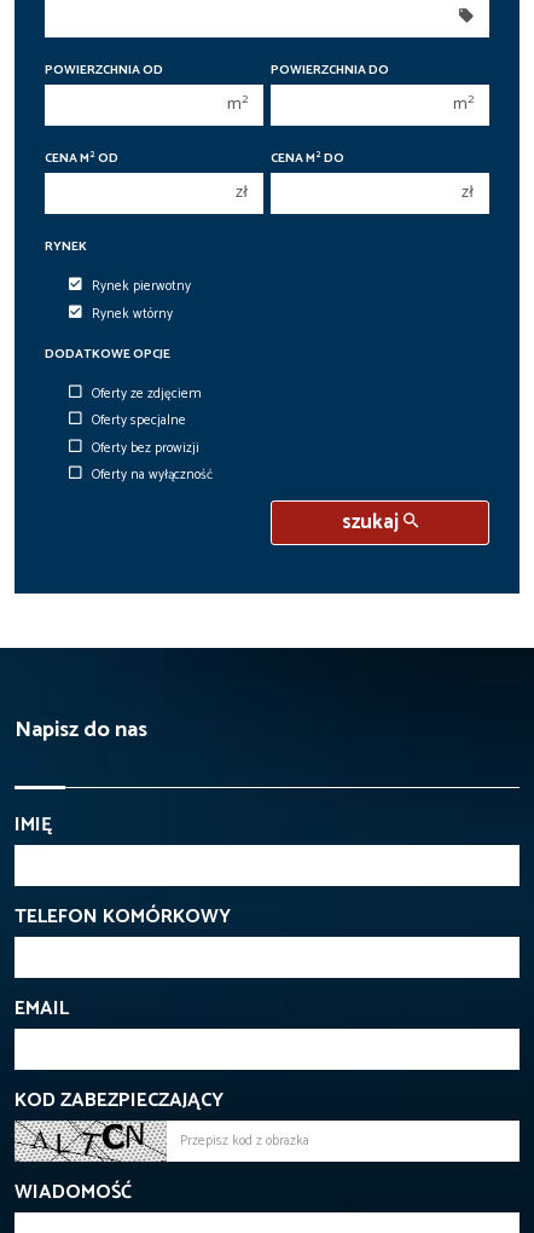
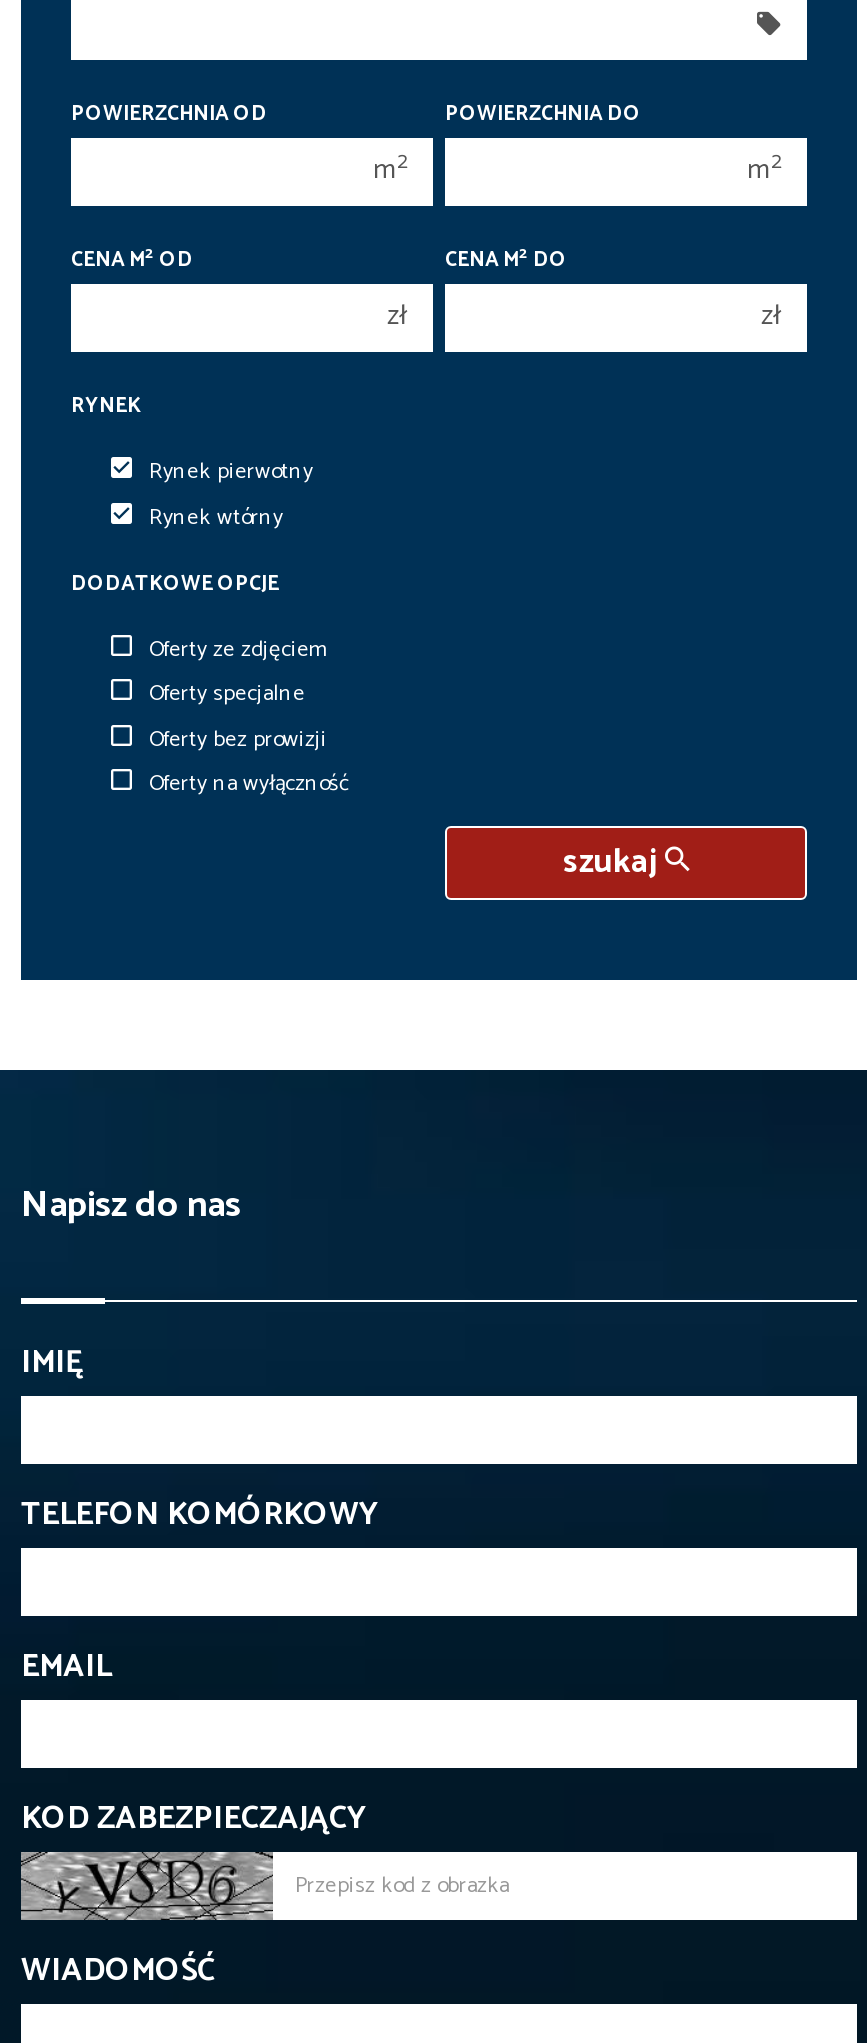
- [image]
+ [image]
